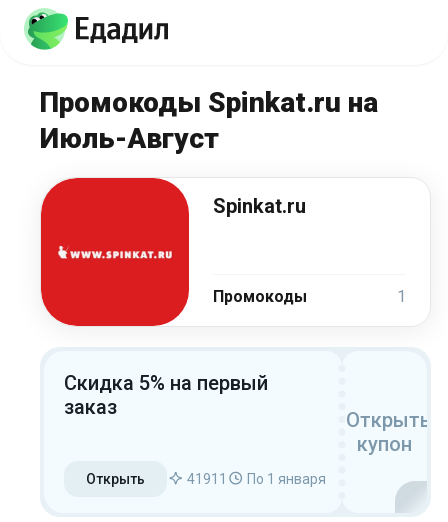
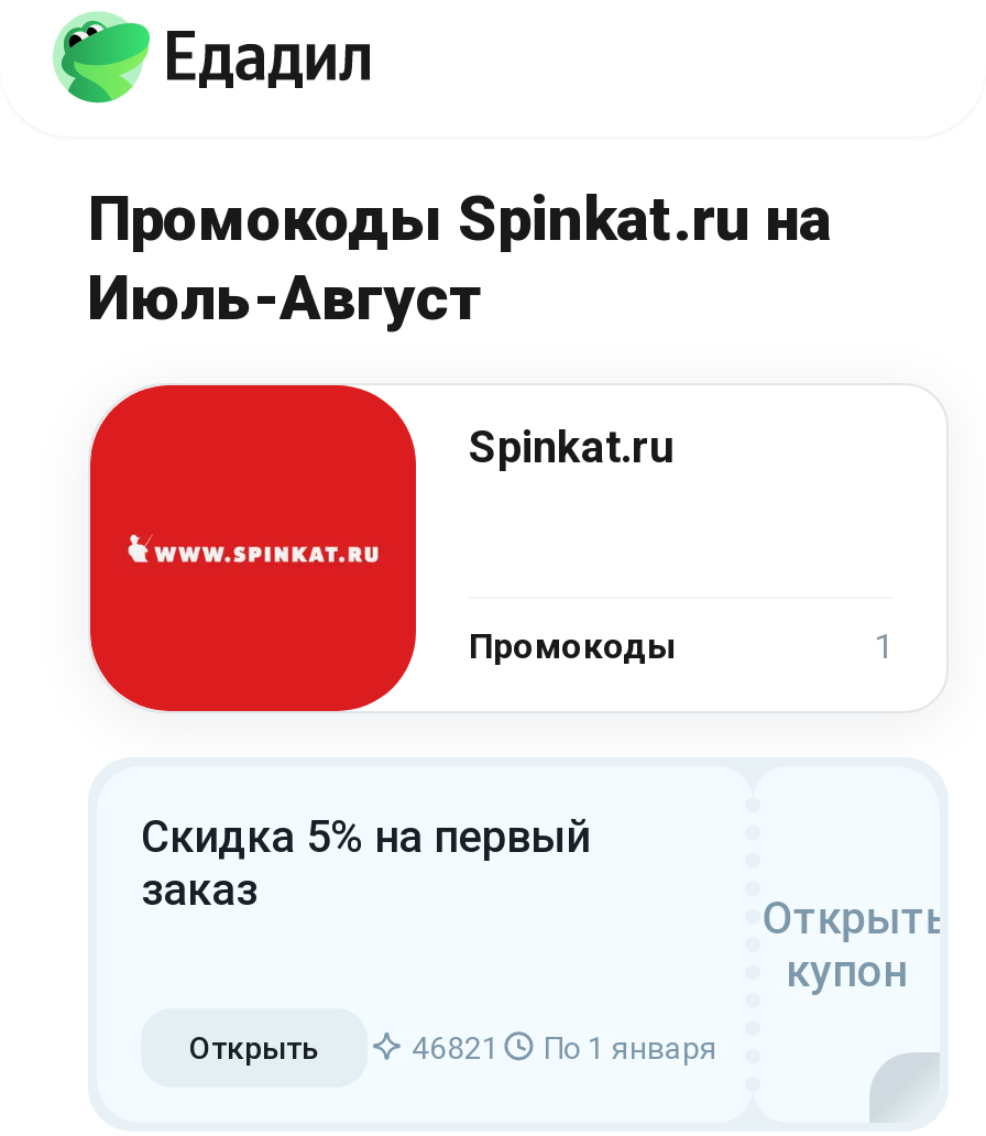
- 41911 По 1 января
+ 46821 По 1 января
